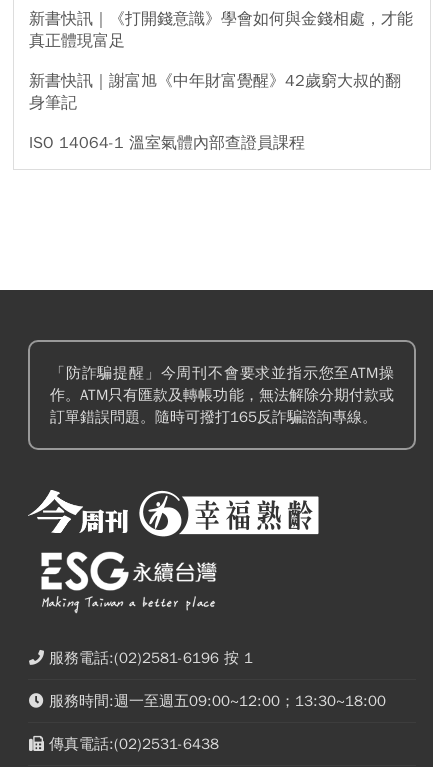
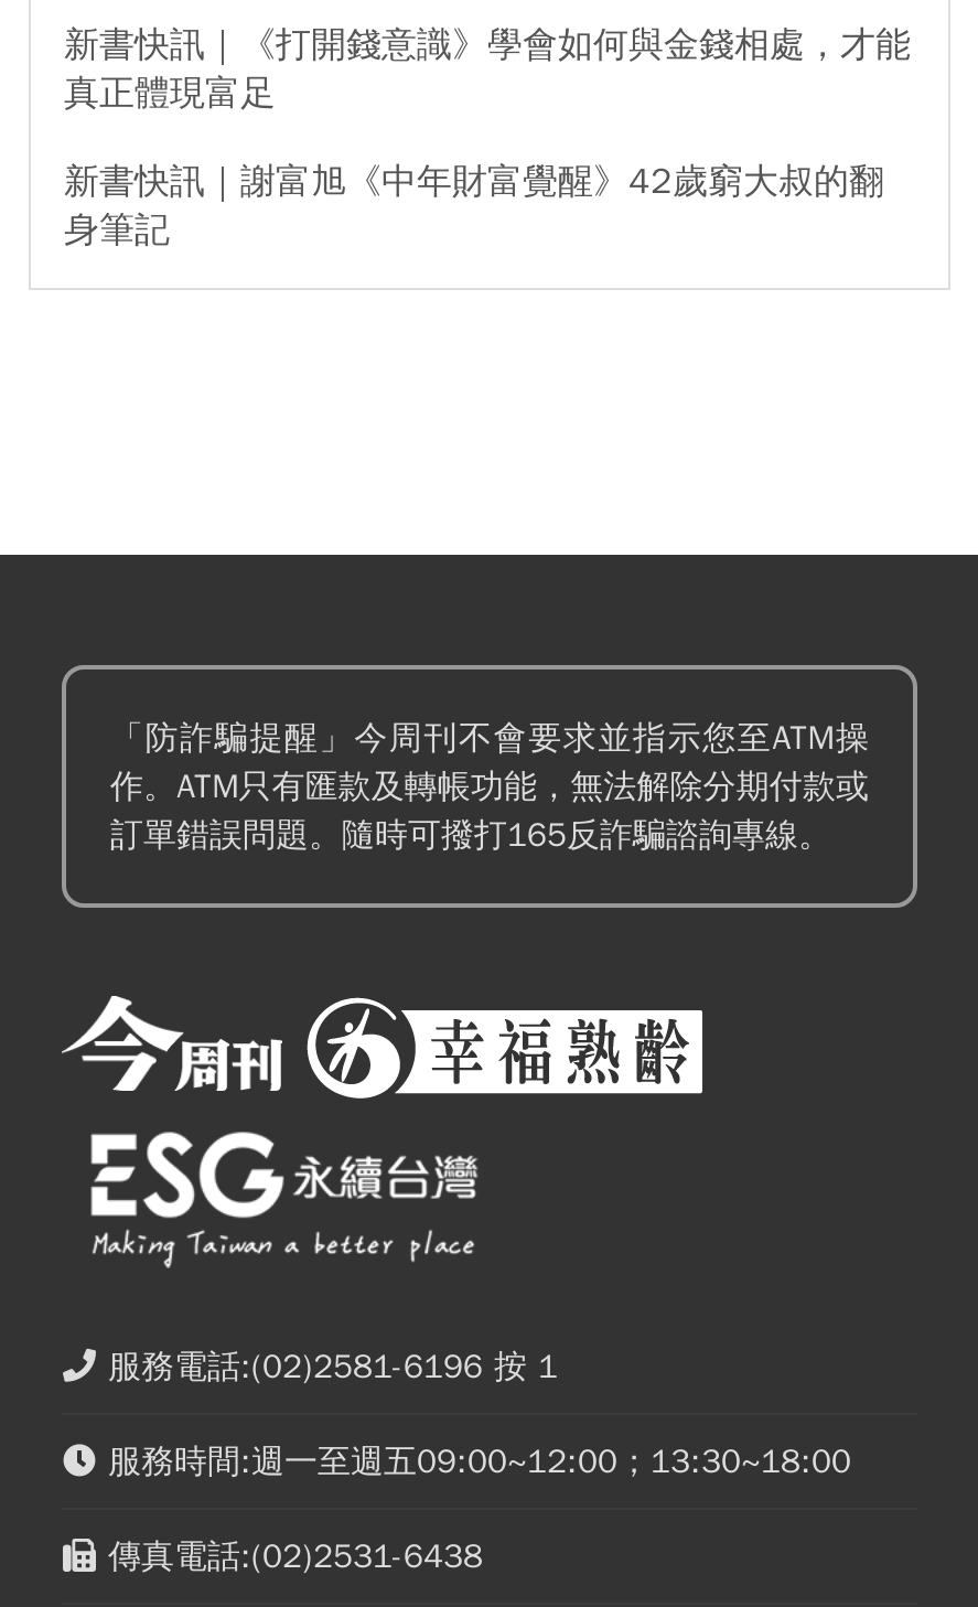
- ISO 14064-1 溫室氣體內部查證員課程
